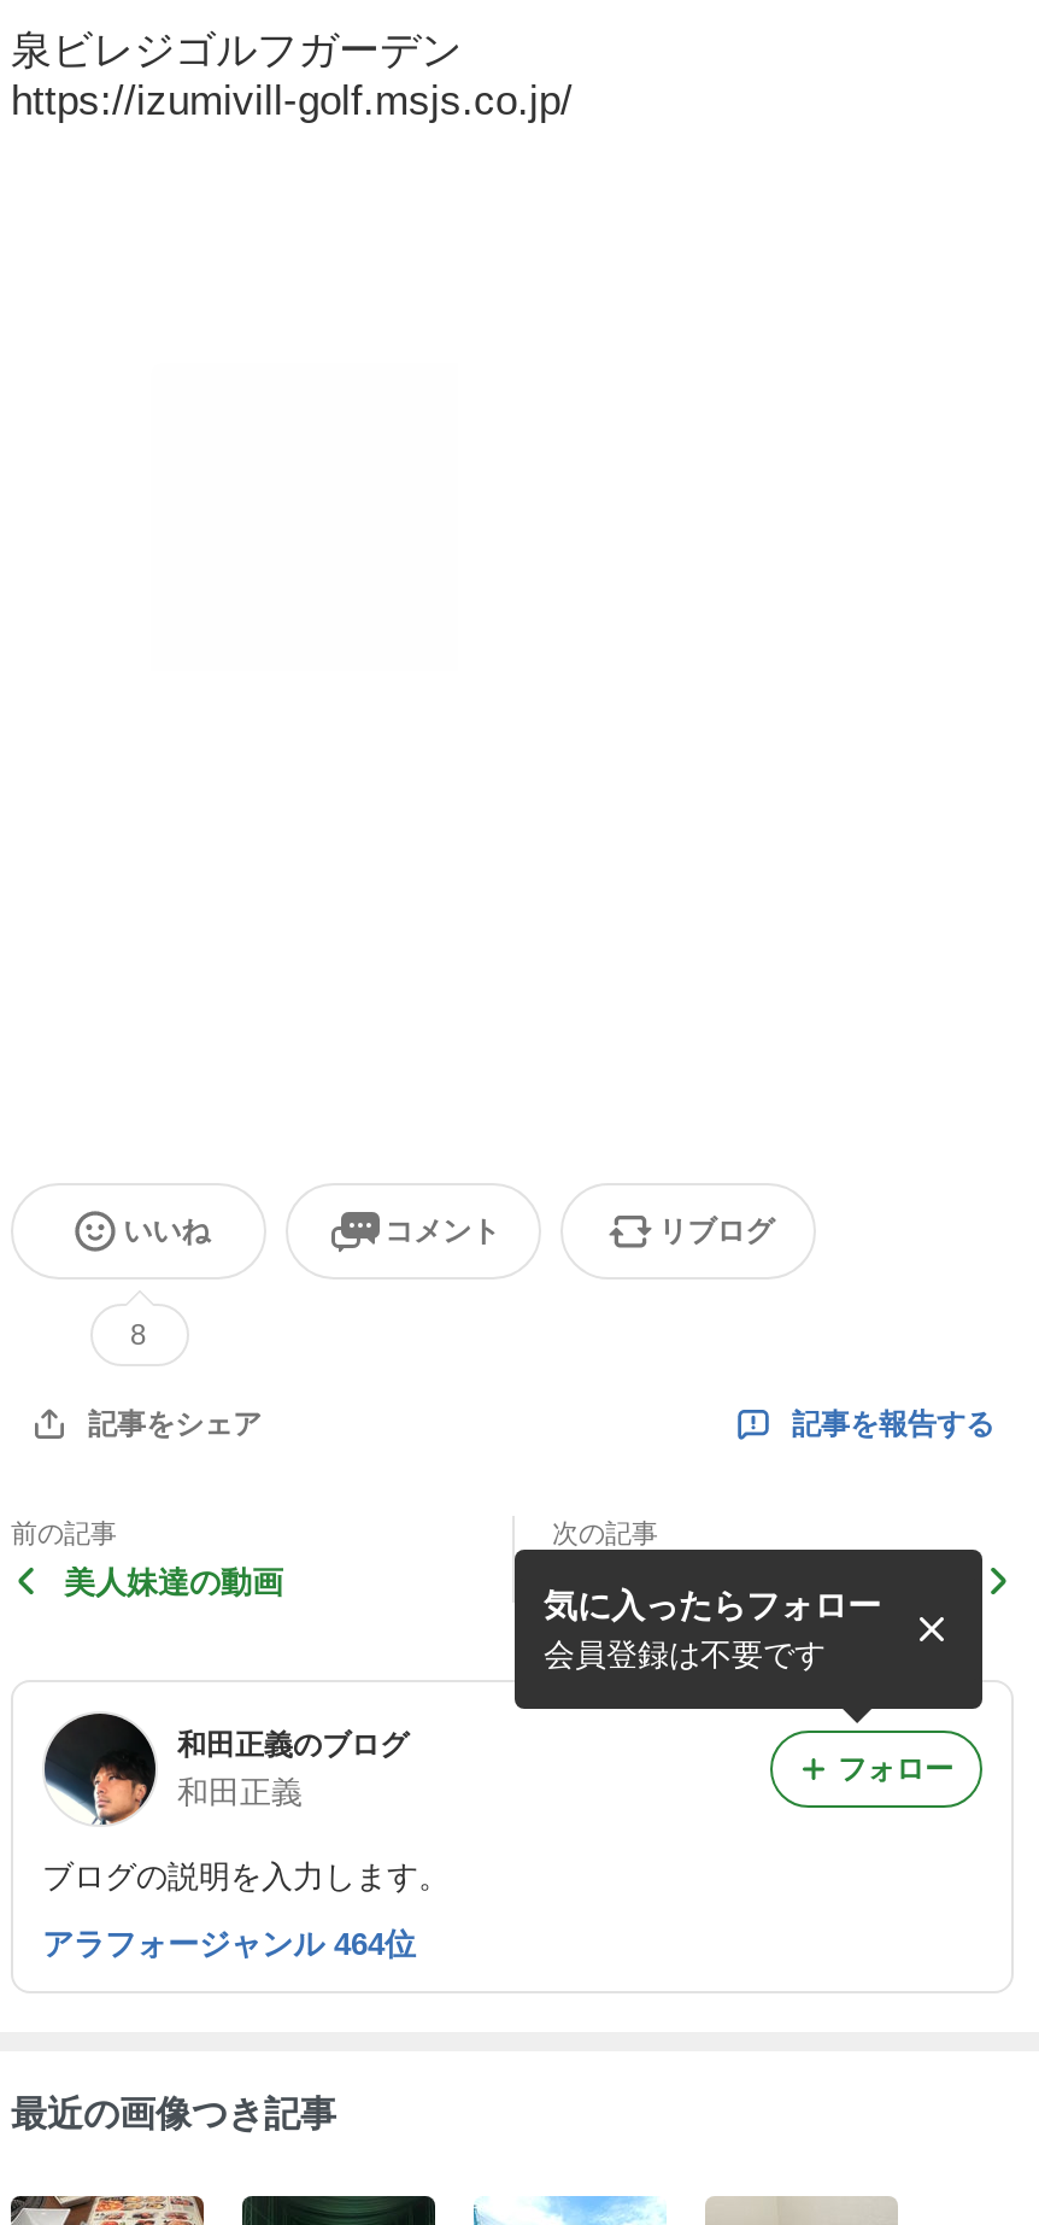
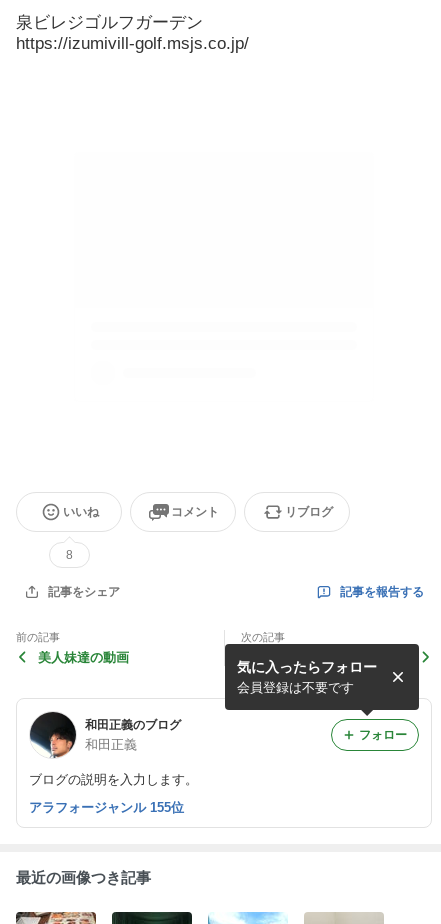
- アラフォージャンル 464位
+ アラフォージャンル 155位
